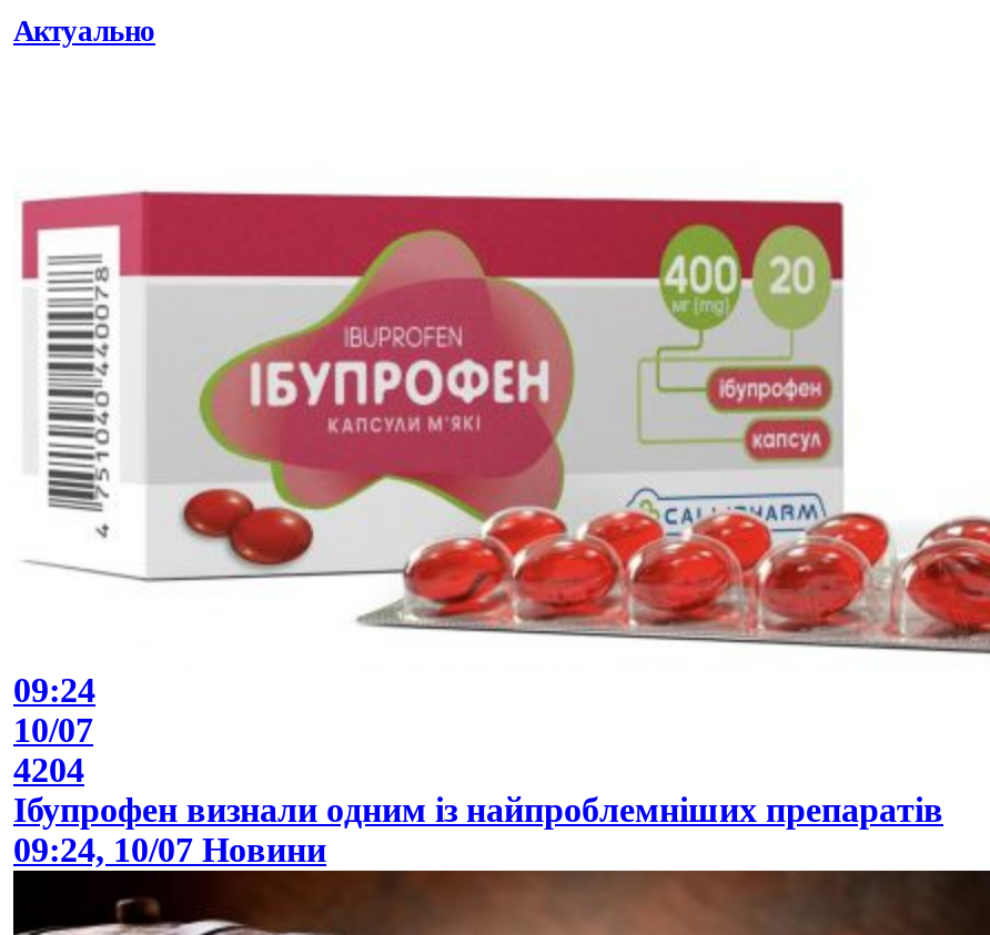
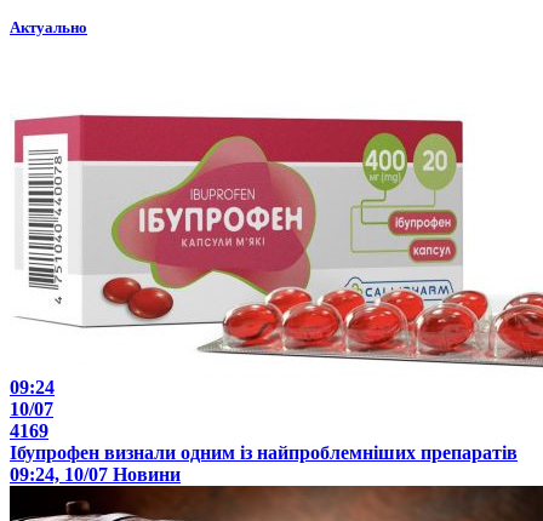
- 4204
+ 4169
